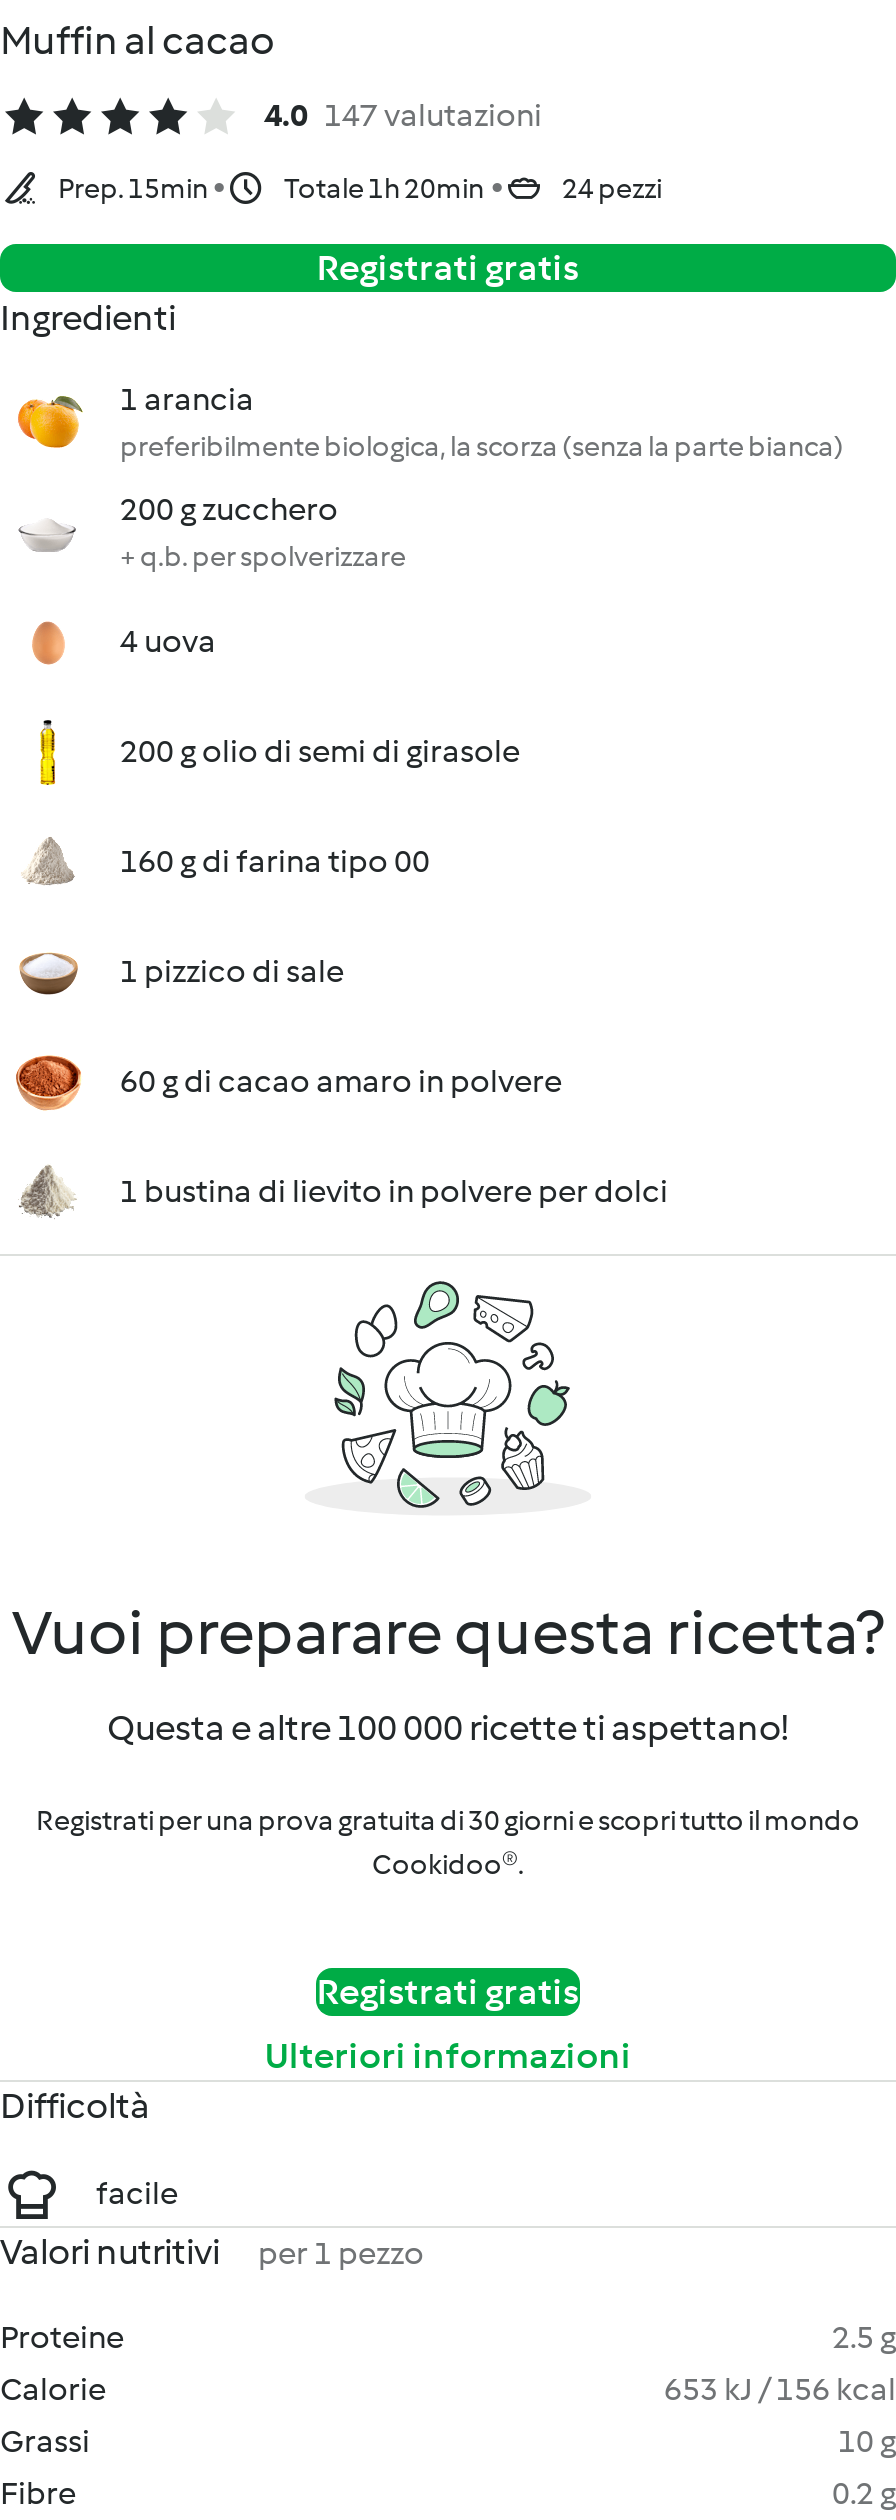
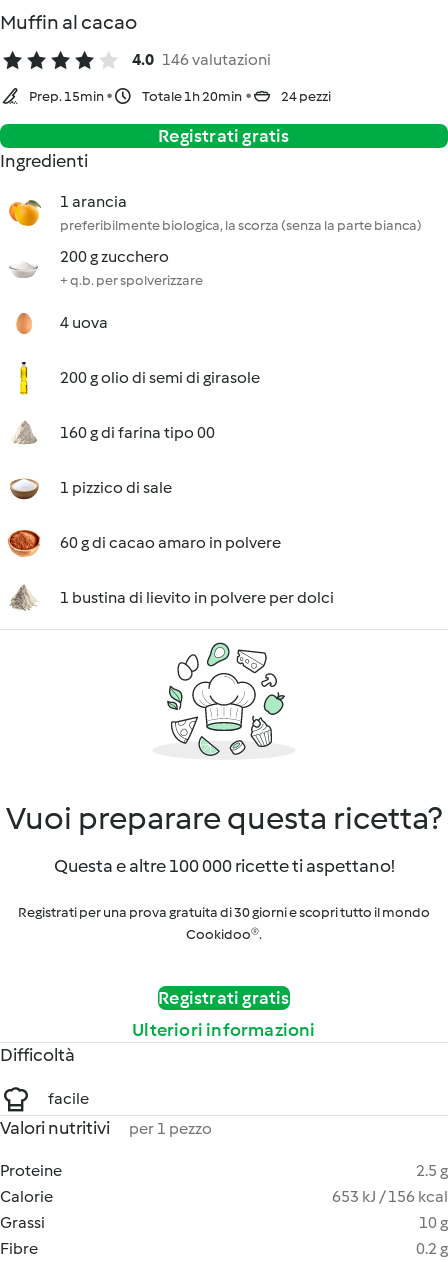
- 4.0 147 valutazioni
+ 4.0 146 valutazioni
